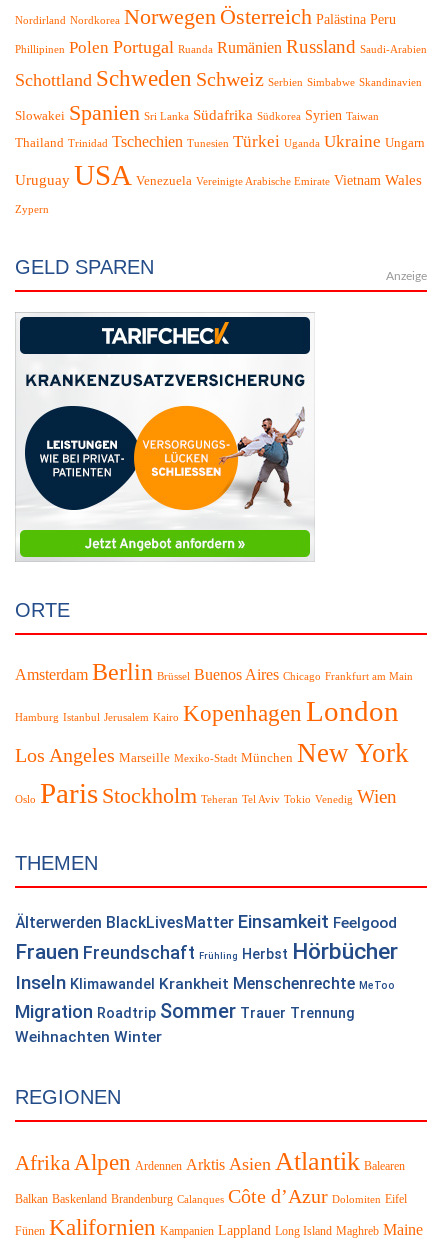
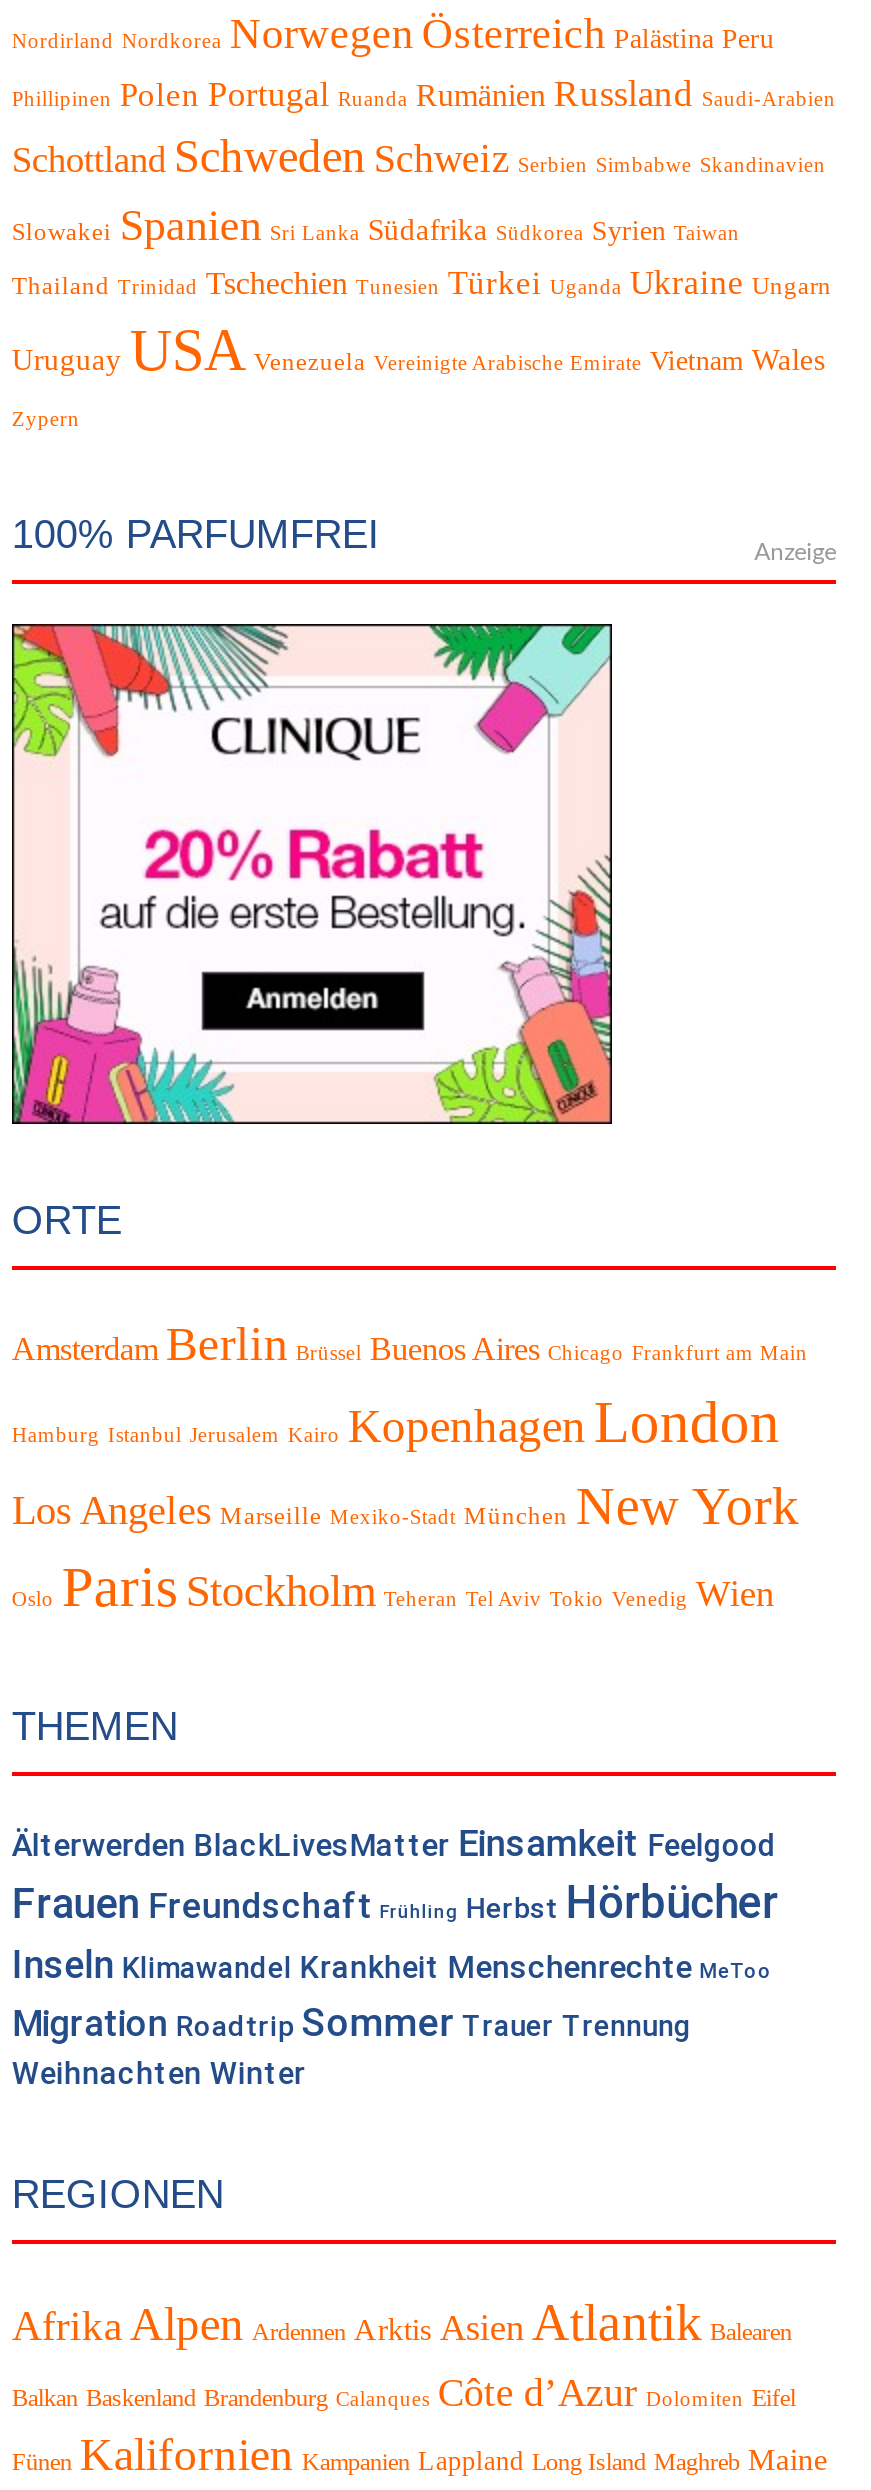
- GELD SPAREN
+ 100% PARFUMFREI

- [image]
+ [image]
